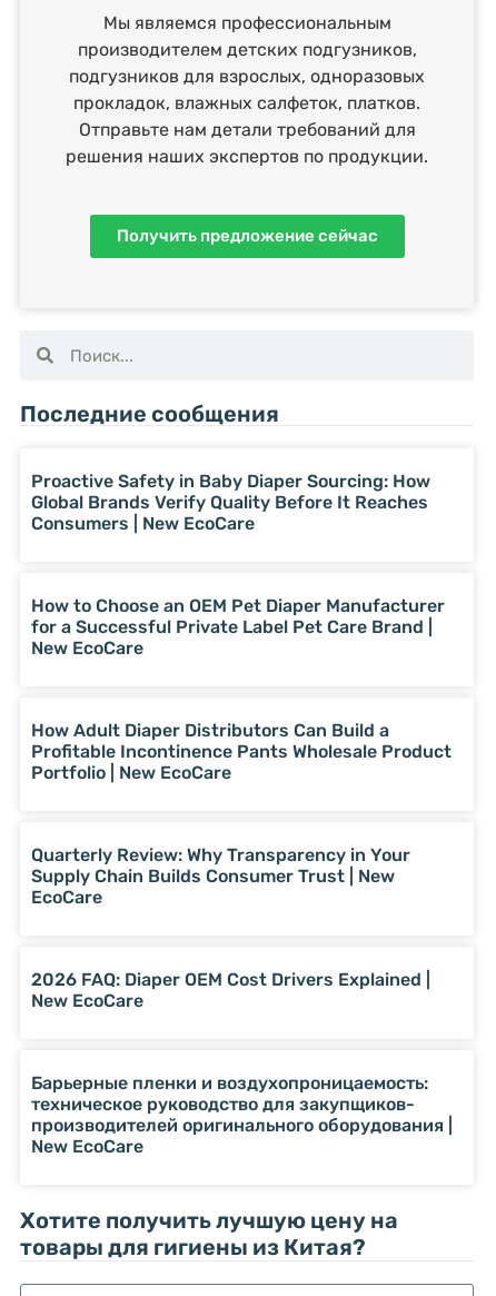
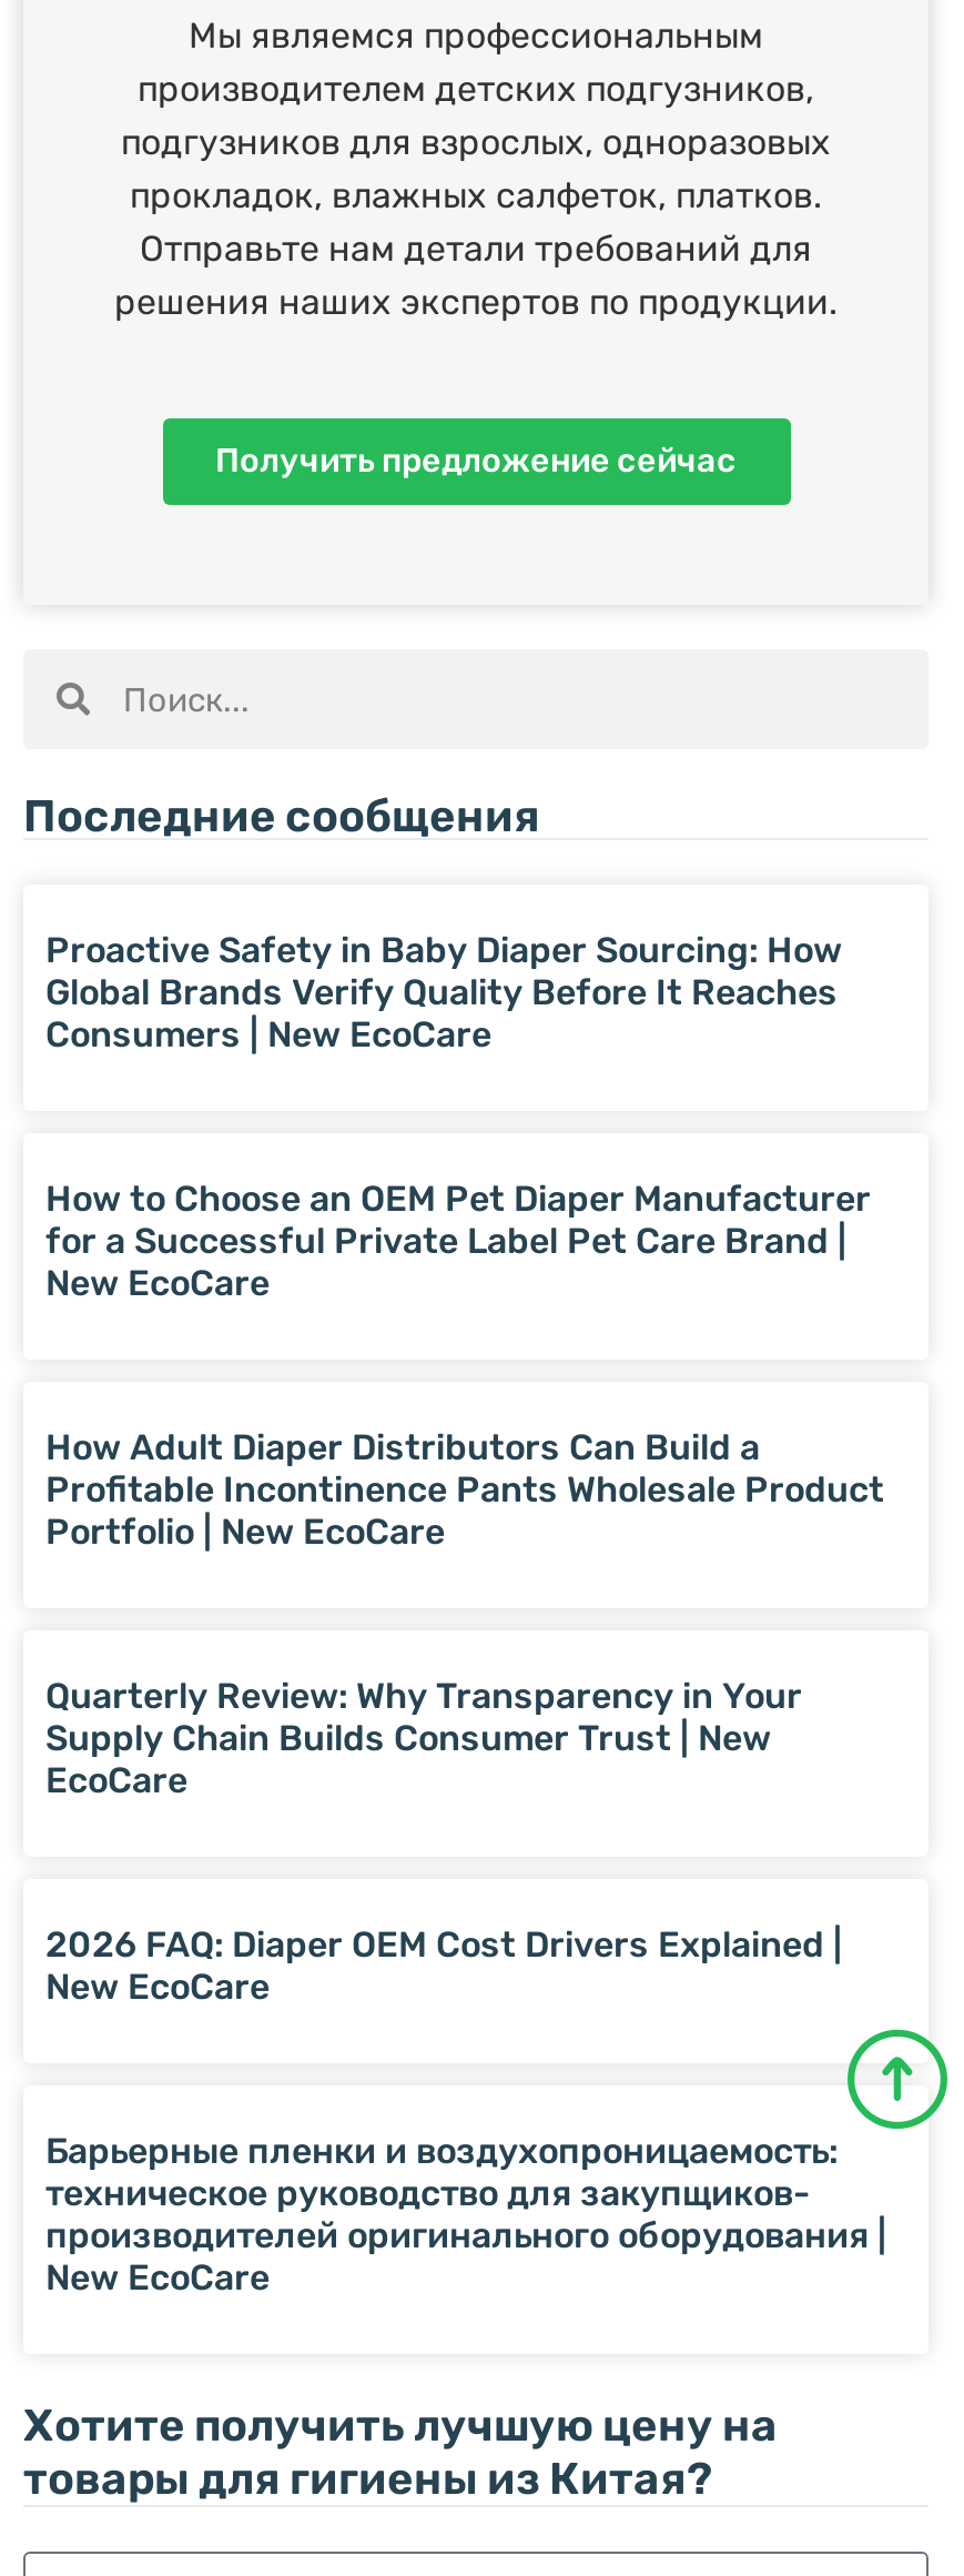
+ [image]
